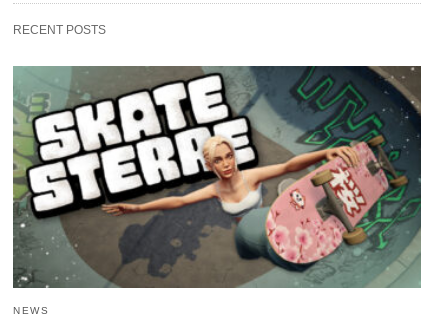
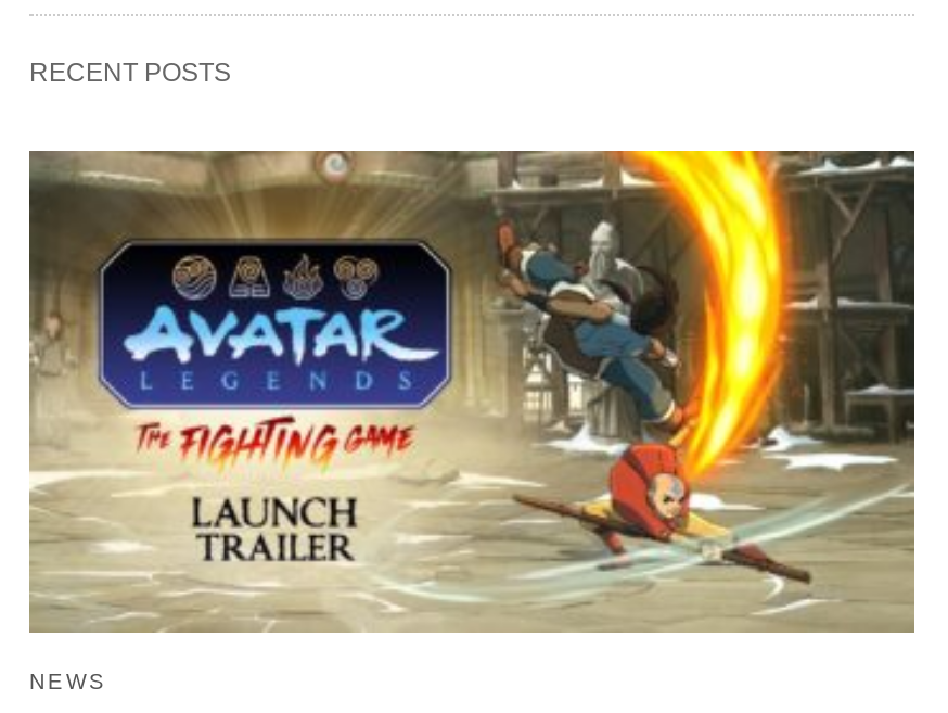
- [image]
+ [image]
